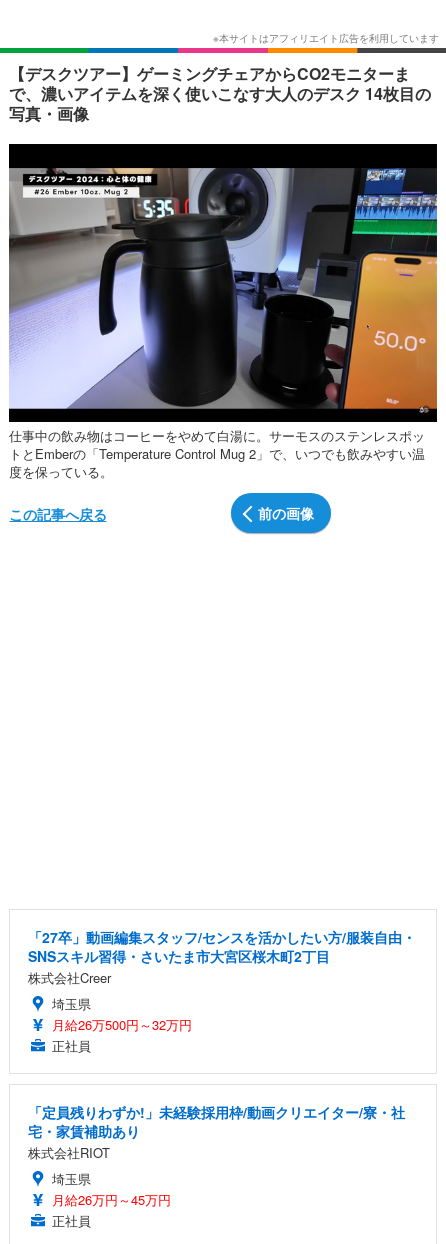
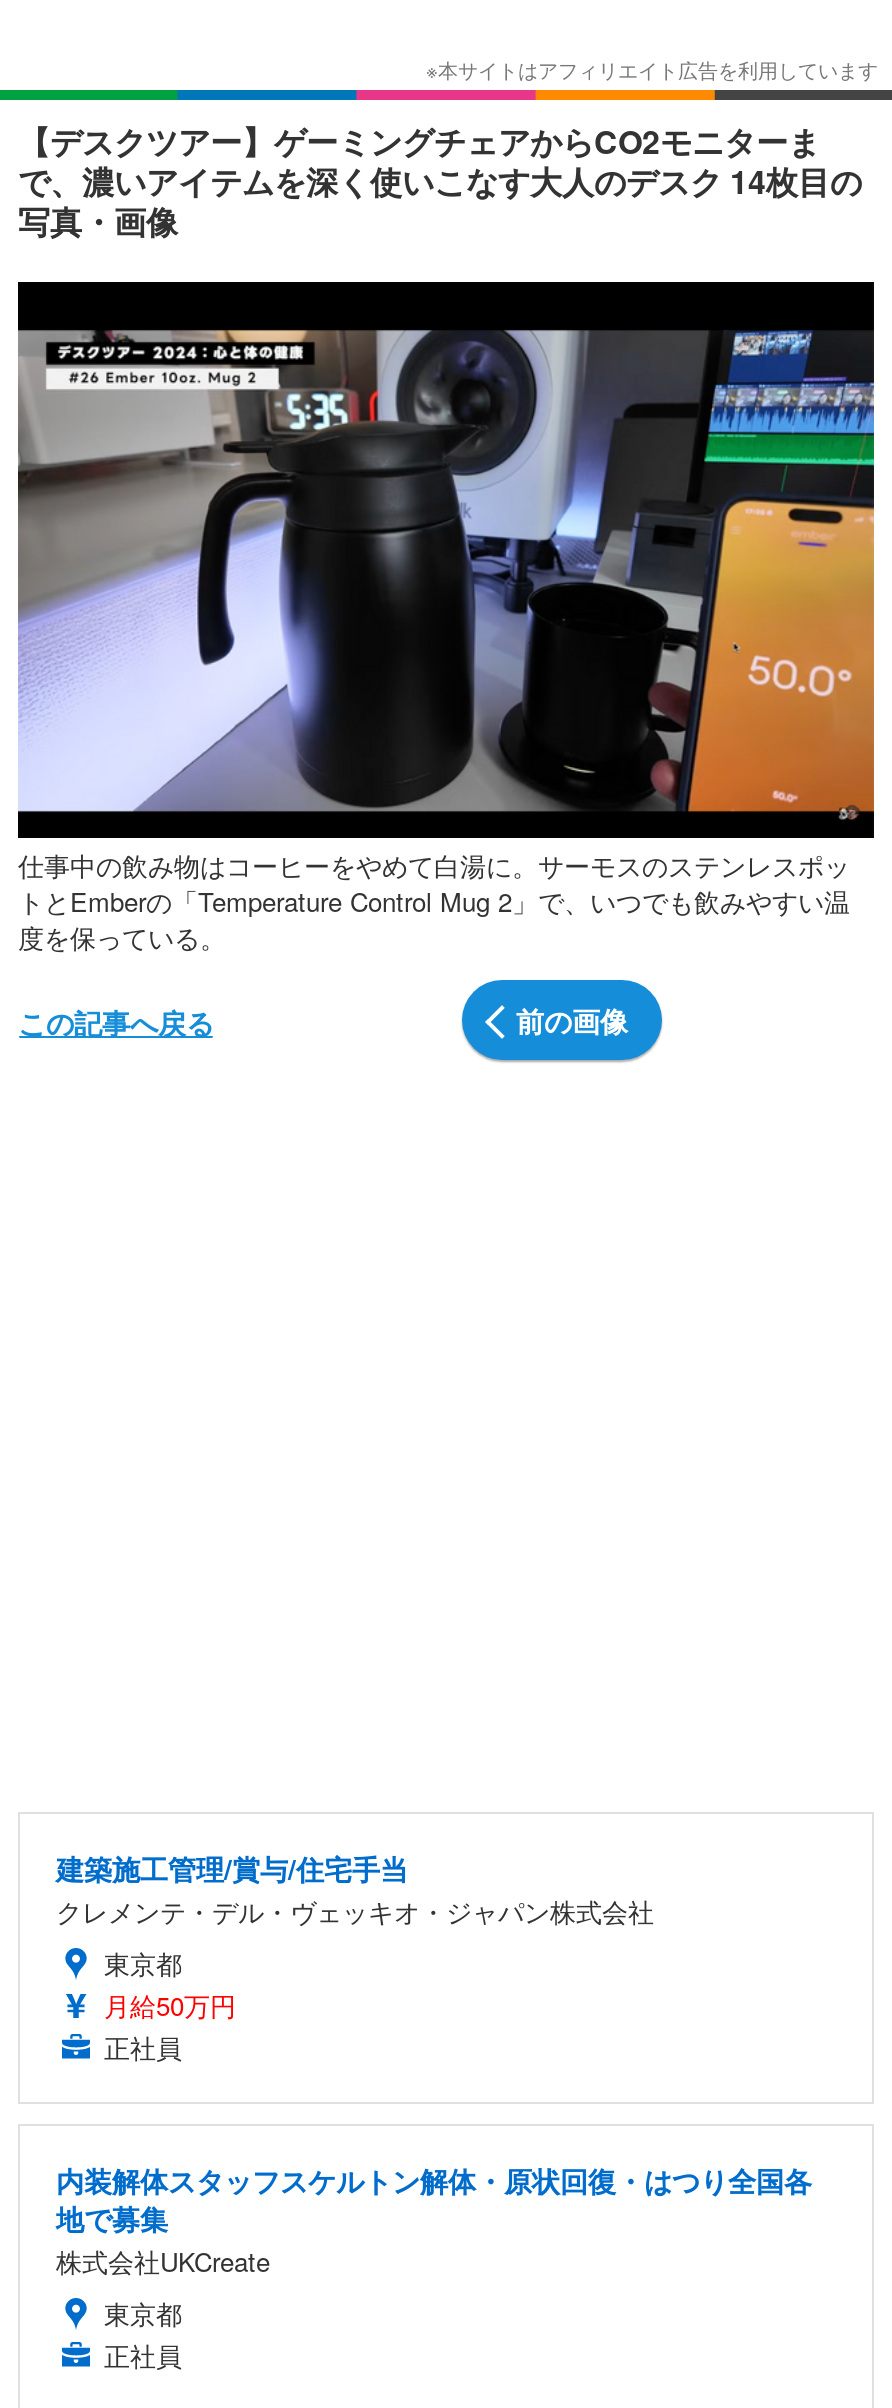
- 「27卒」動画編集スタッフ/センスを活かしたい方/服装自由・
- SNSスキル習得・さいたま市大宮区桜木町2丁目
- 株式会社Creer
- 埼玉県
- 月給26万500円～32万円
+ 建築施工管理/賞与/住宅手当
+ クレメンテ・デル・ヴェッキオ・ジャパン株式会社
+ 東京都
+ 月給50万円

- 「定員残りわずか!」未経験採用枠/動画クリエイター/寮・社
- 宅・家賃補助あり
- 株式会社RIOT
- 埼玉県
- 月給26万円～45万円
+ 内装解体スタッフスケルトン解体・原状回復・はつり全国各
+ 地で募集
+ 株式会社UKCreate
+ 東京都
